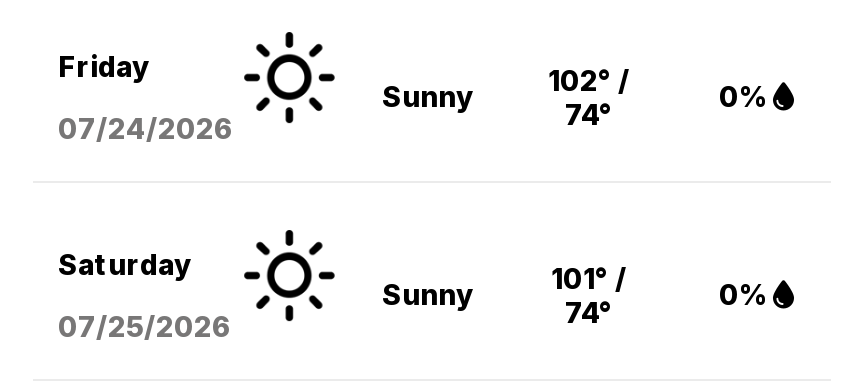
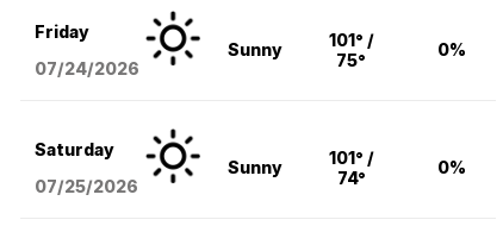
- 102° /
+ 101° /

- 74°
+ 75°
